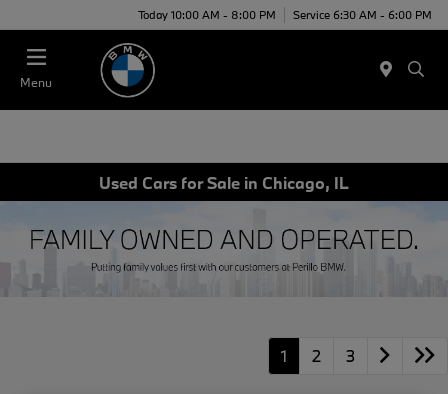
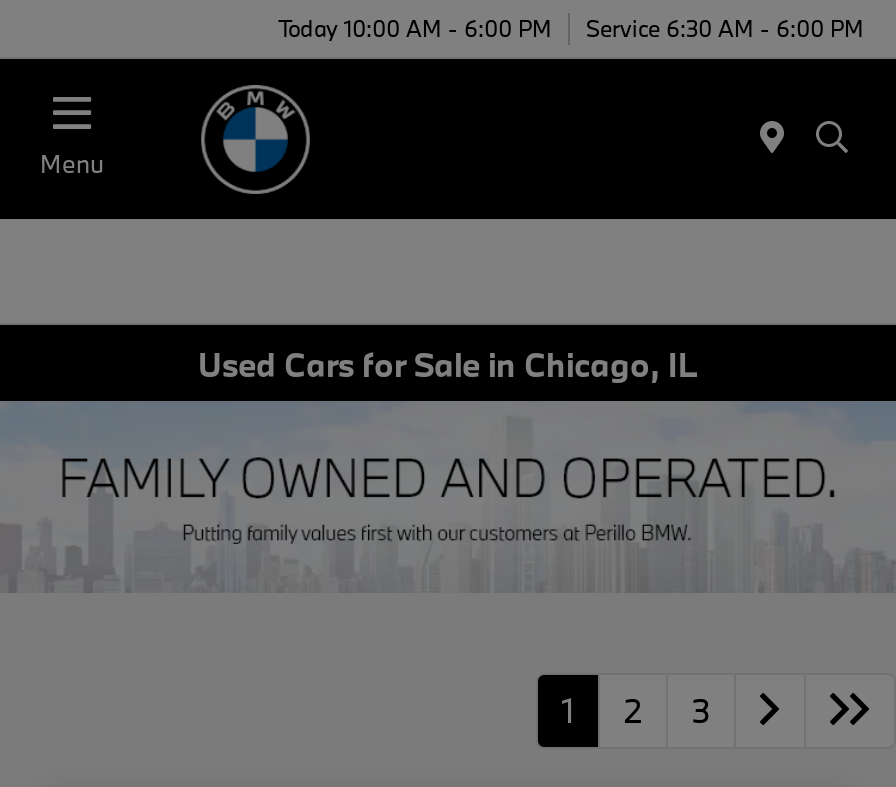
- Today 10:00 AM - 8:00 PM Service 6:30 AM - 6:00 PM
+ Today 10:00 AM - 6:00 PM Service 6:30 AM - 6:00 PM
